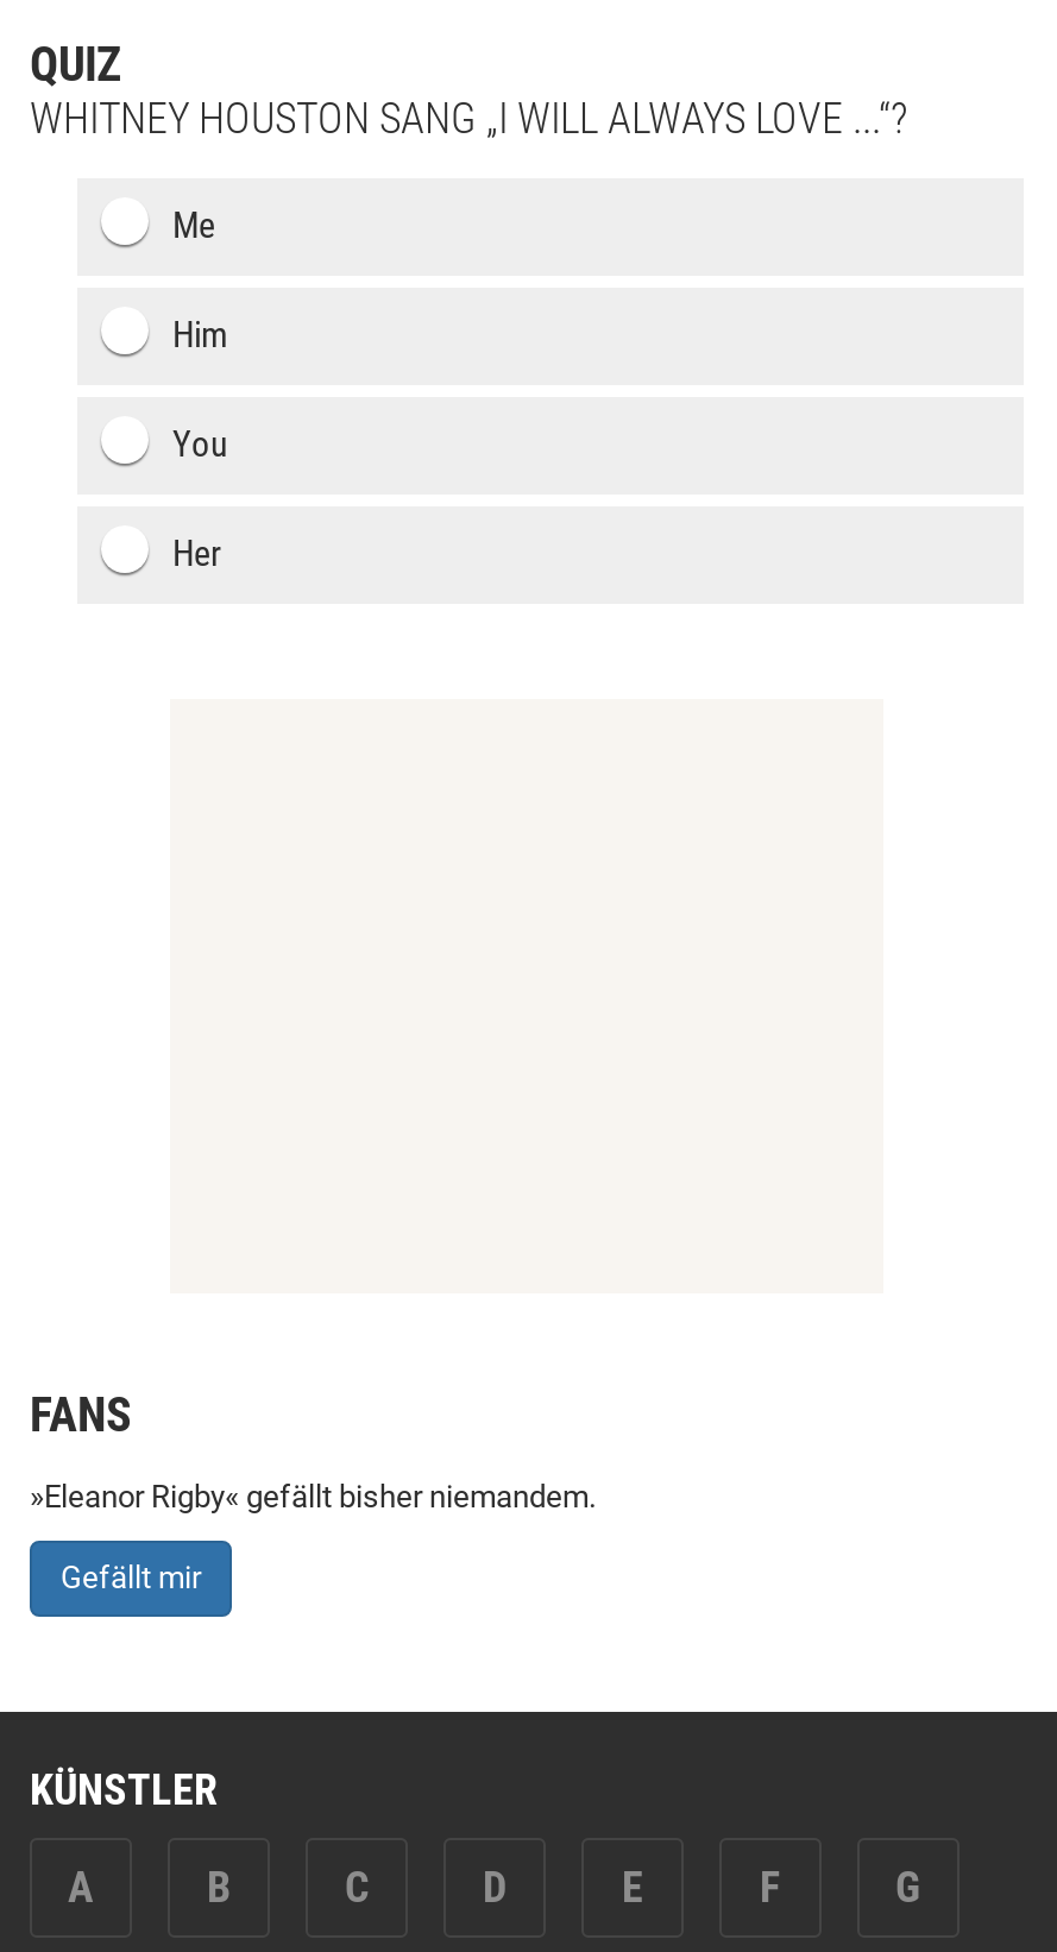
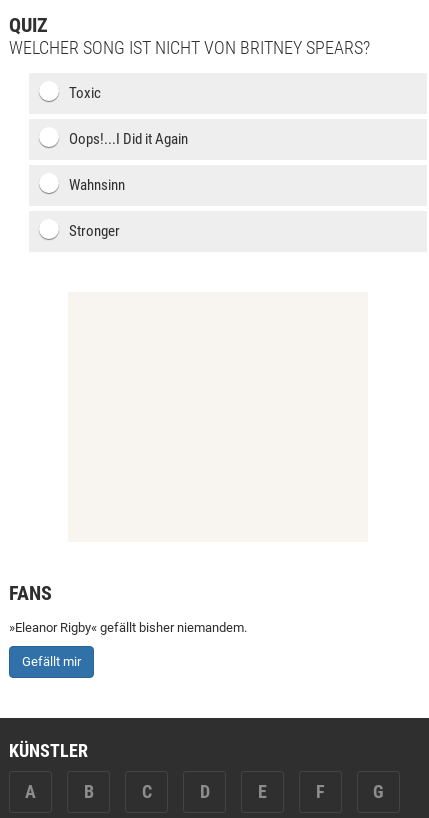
- WHITNEY HOUSTON SANG „I WILL ALWAYS LOVE ...“?
+ WELCHER SONG IST NICHT VON BRITNEY SPEARS?

- Me
+ Toxic

- Him
+ Oops!...I Did it Again

- You
+ Wahnsinn

- Her
+ Stronger
